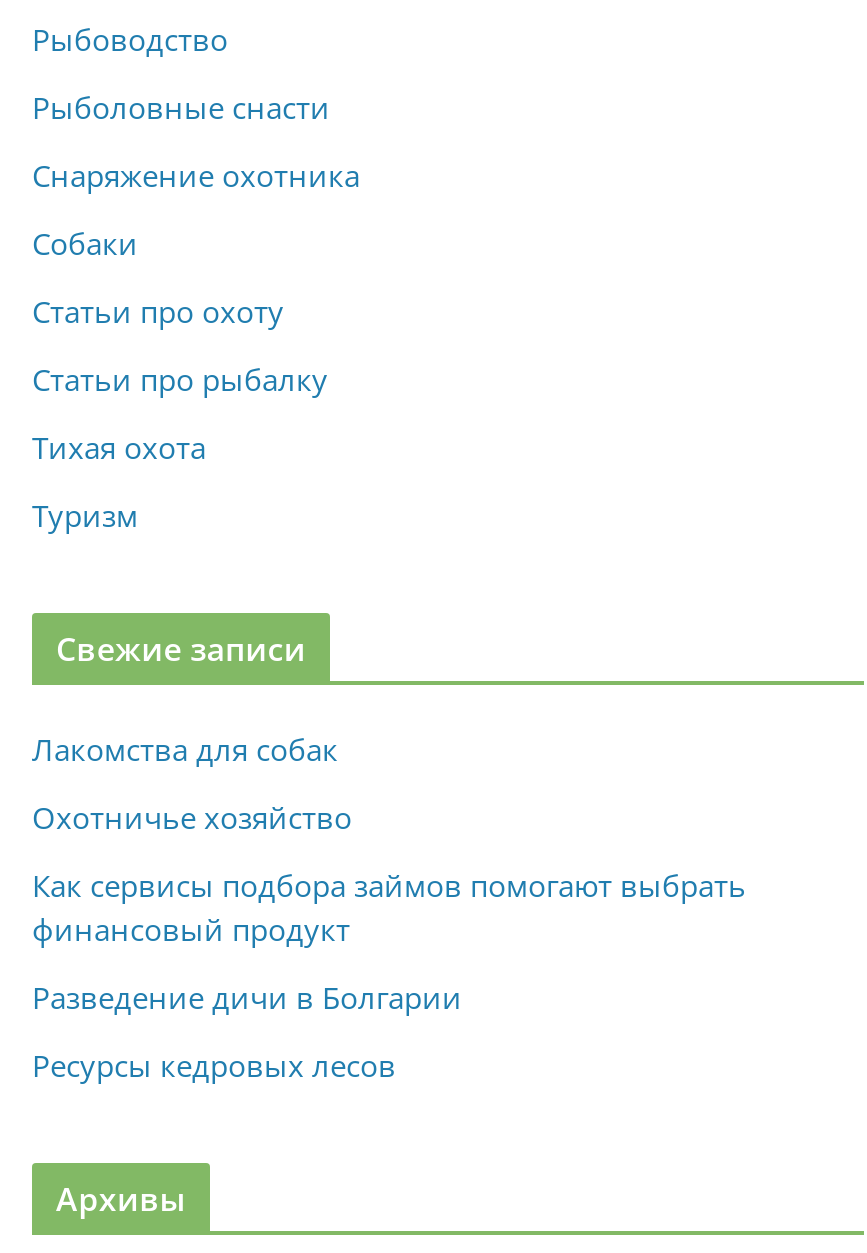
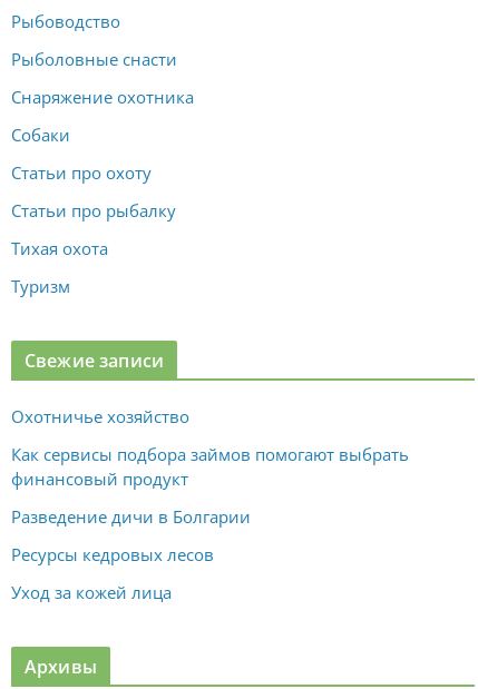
- Лакомства для собак

moved up: Охотничье хозяйство | Как сервисы подбора займов помогают выбрать | финансовый продукт | Разведение дичи в Болгарии | Ресурсы кедровых лесов

+ Уход за кожей лица
